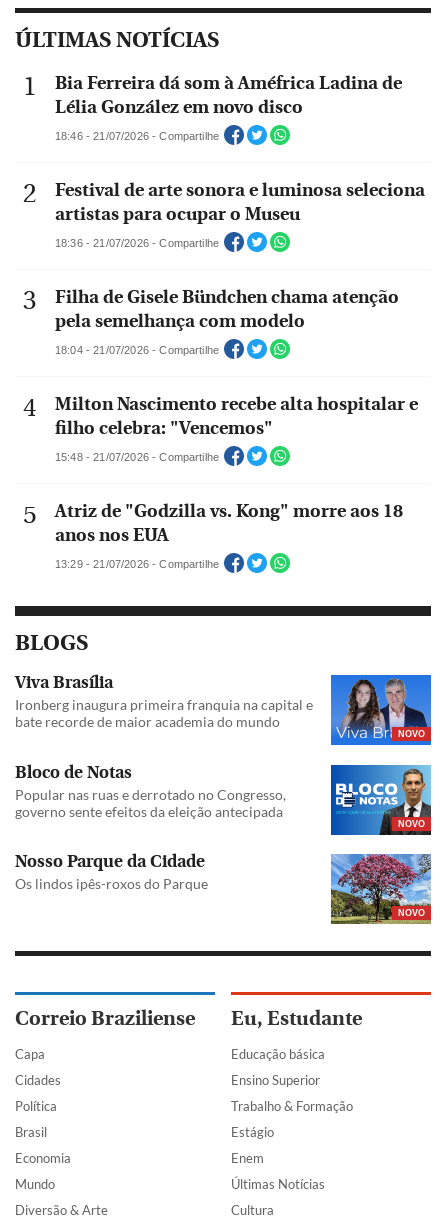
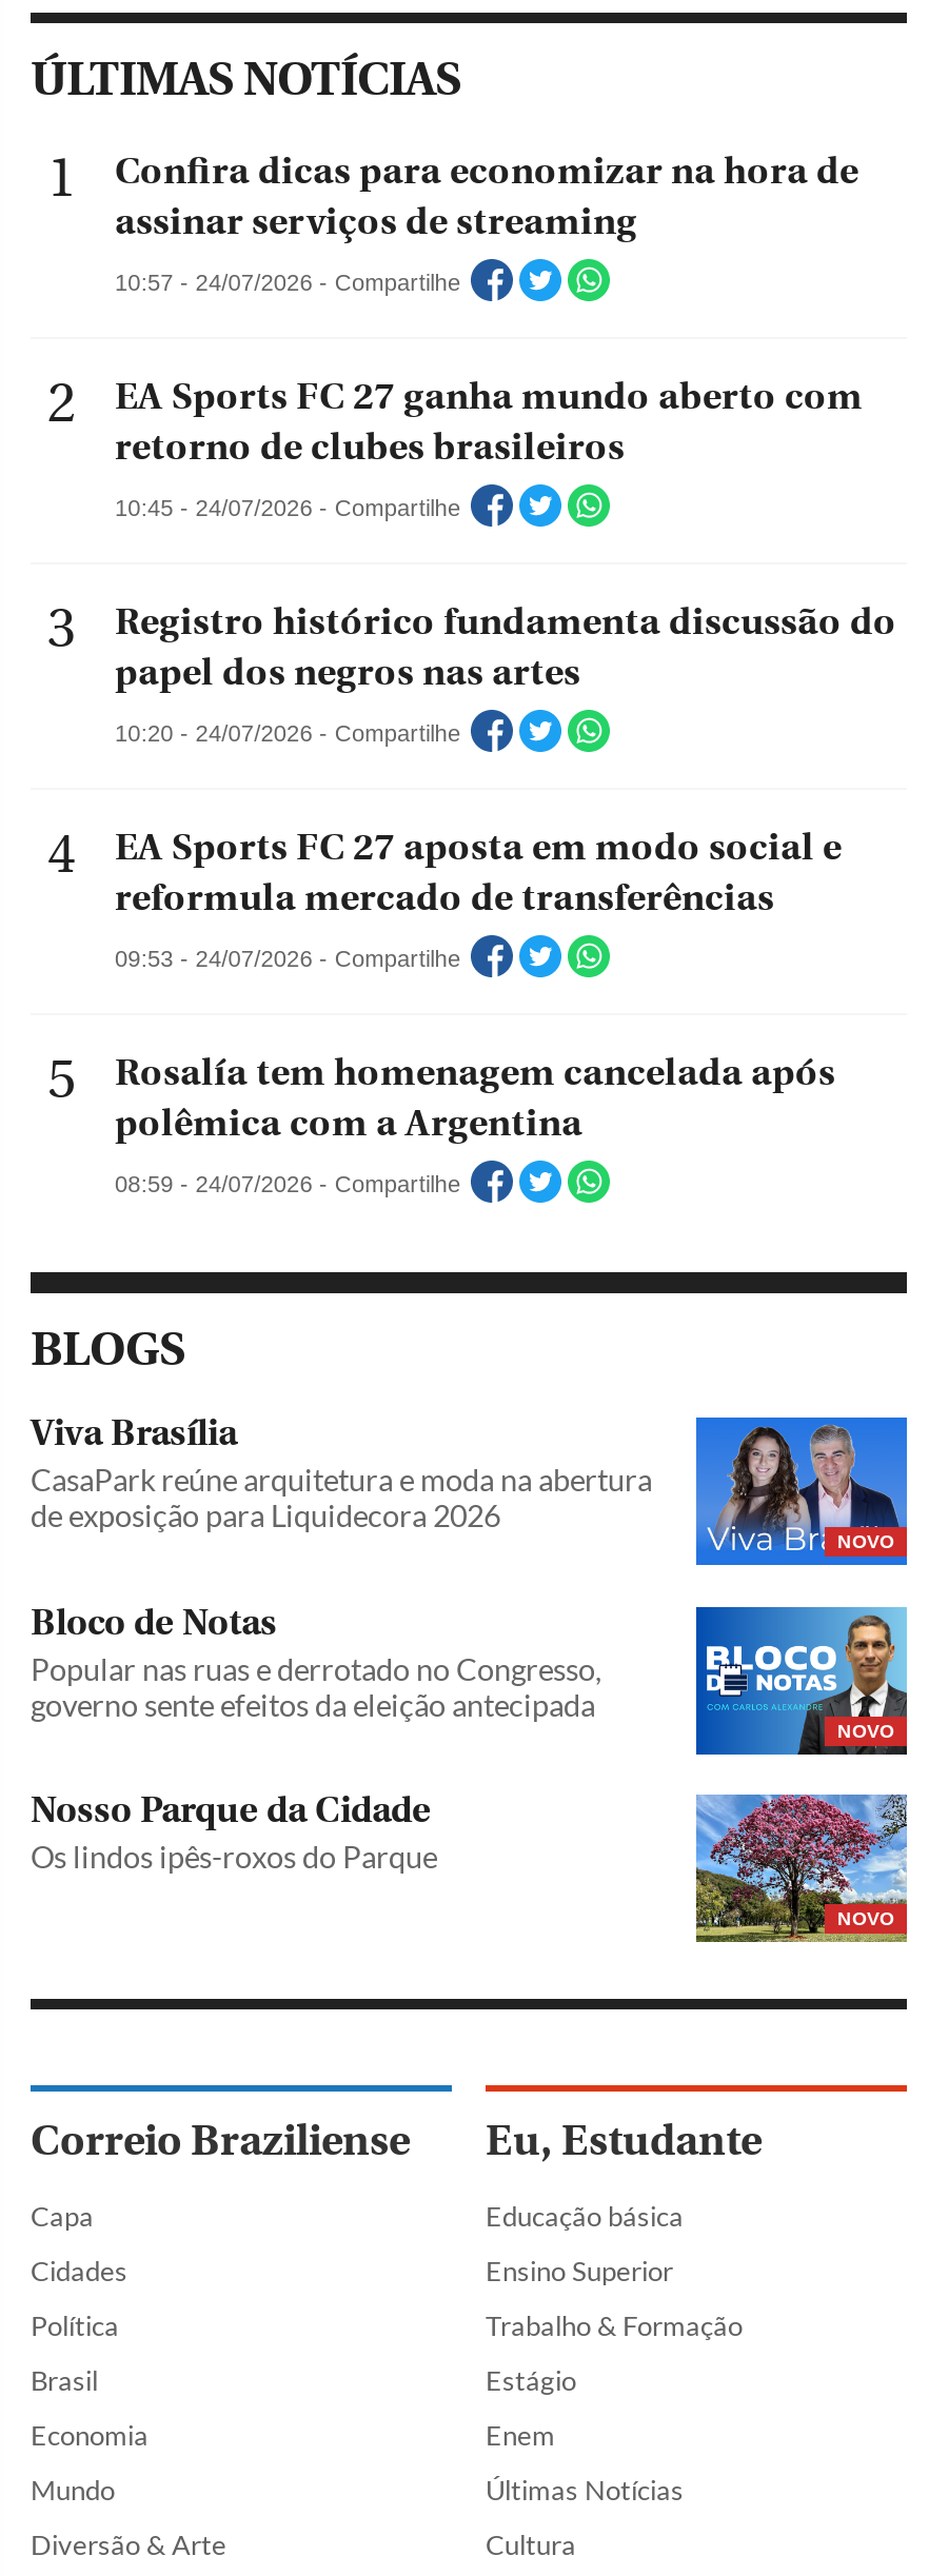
- Bia Ferreira dá som à Améfrica Ladina de
- Lélia González em novo disco
+ Confira dicas para economizar na hora de
+ assinar serviços de streaming

- 18:46 - 21/07/2026 - Compartilhe
+ 10:57 - 24/07/2026 - Compartilhe

- Festival de arte sonora e luminosa seleciona
- artistas para ocupar o Museu
+ EA Sports FC 27 ganha mundo aberto com
+ retorno de clubes brasileiros

- 18:36 - 21/07/2026 - Compartilhe
+ 10:45 - 24/07/2026 - Compartilhe

- Filha de Gisele Bündchen chama atenção
- pela semelhança com modelo
+ Registro histórico fundamenta discussão do
+ papel dos negros nas artes

- 18:04 - 21/07/2026 - Compartilhe
+ 10:20 - 24/07/2026 - Compartilhe

- Milton Nascimento recebe alta hospitalar e
- filho celebra: "Vencemos"
+ EA Sports FC 27 aposta em modo social e
+ reformula mercado de transferências

- 15:48 - 21/07/2026 - Compartilhe
+ 09:53 - 24/07/2026 - Compartilhe

- Atriz de "Godzilla vs. Kong" morre aos 18
- anos nos EUA
+ Rosalía tem homenagem cancelada após
+ polêmica com a Argentina

- 13:29 - 21/07/2026 - Compartilhe
+ 08:59 - 24/07/2026 - Compartilhe

- Ironberg inaugura primeira franquia na capital e
- bate recorde de maior academia do mundo
+ CasaPark reúne arquitetura e moda na abertura
+ de exposição para Liquidecora 2026
